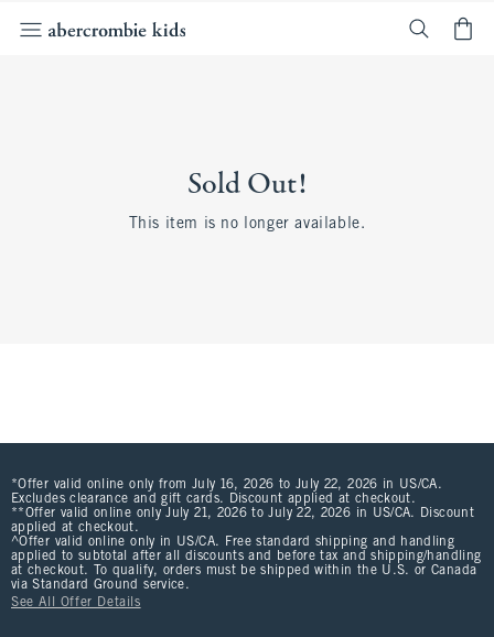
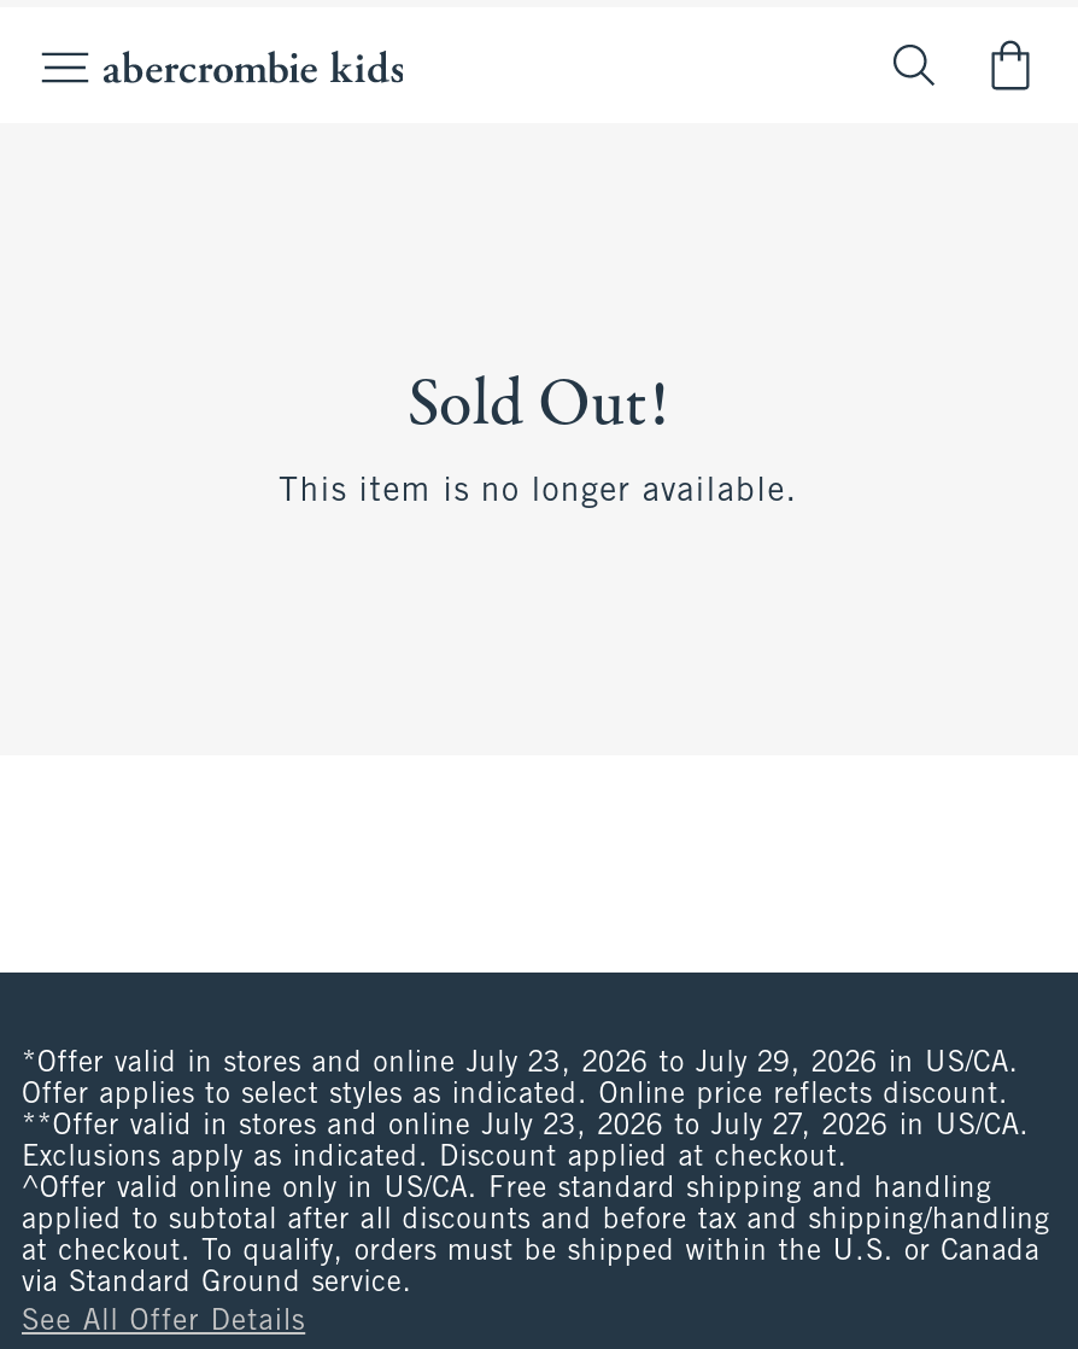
- *Offer valid online only from July 16, 2026 to July 22, 2026 in US/CA.
- Excludes clearance and gift cards. Discount applied at checkout.
- **Offer valid online only July 21, 2026 to July 22, 2026 in US/CA. Discount
- applied at checkout.
+ *Offer valid in stores and online July 23, 2026 to July 29, 2026 in US/CA.
+ Offer applies to select styles as indicated. Online price reflects discount.
+ **Offer valid in stores and online July 23, 2026 to July 27, 2026 in US/CA.
+ Exclusions apply as indicated. Discount applied at checkout.
